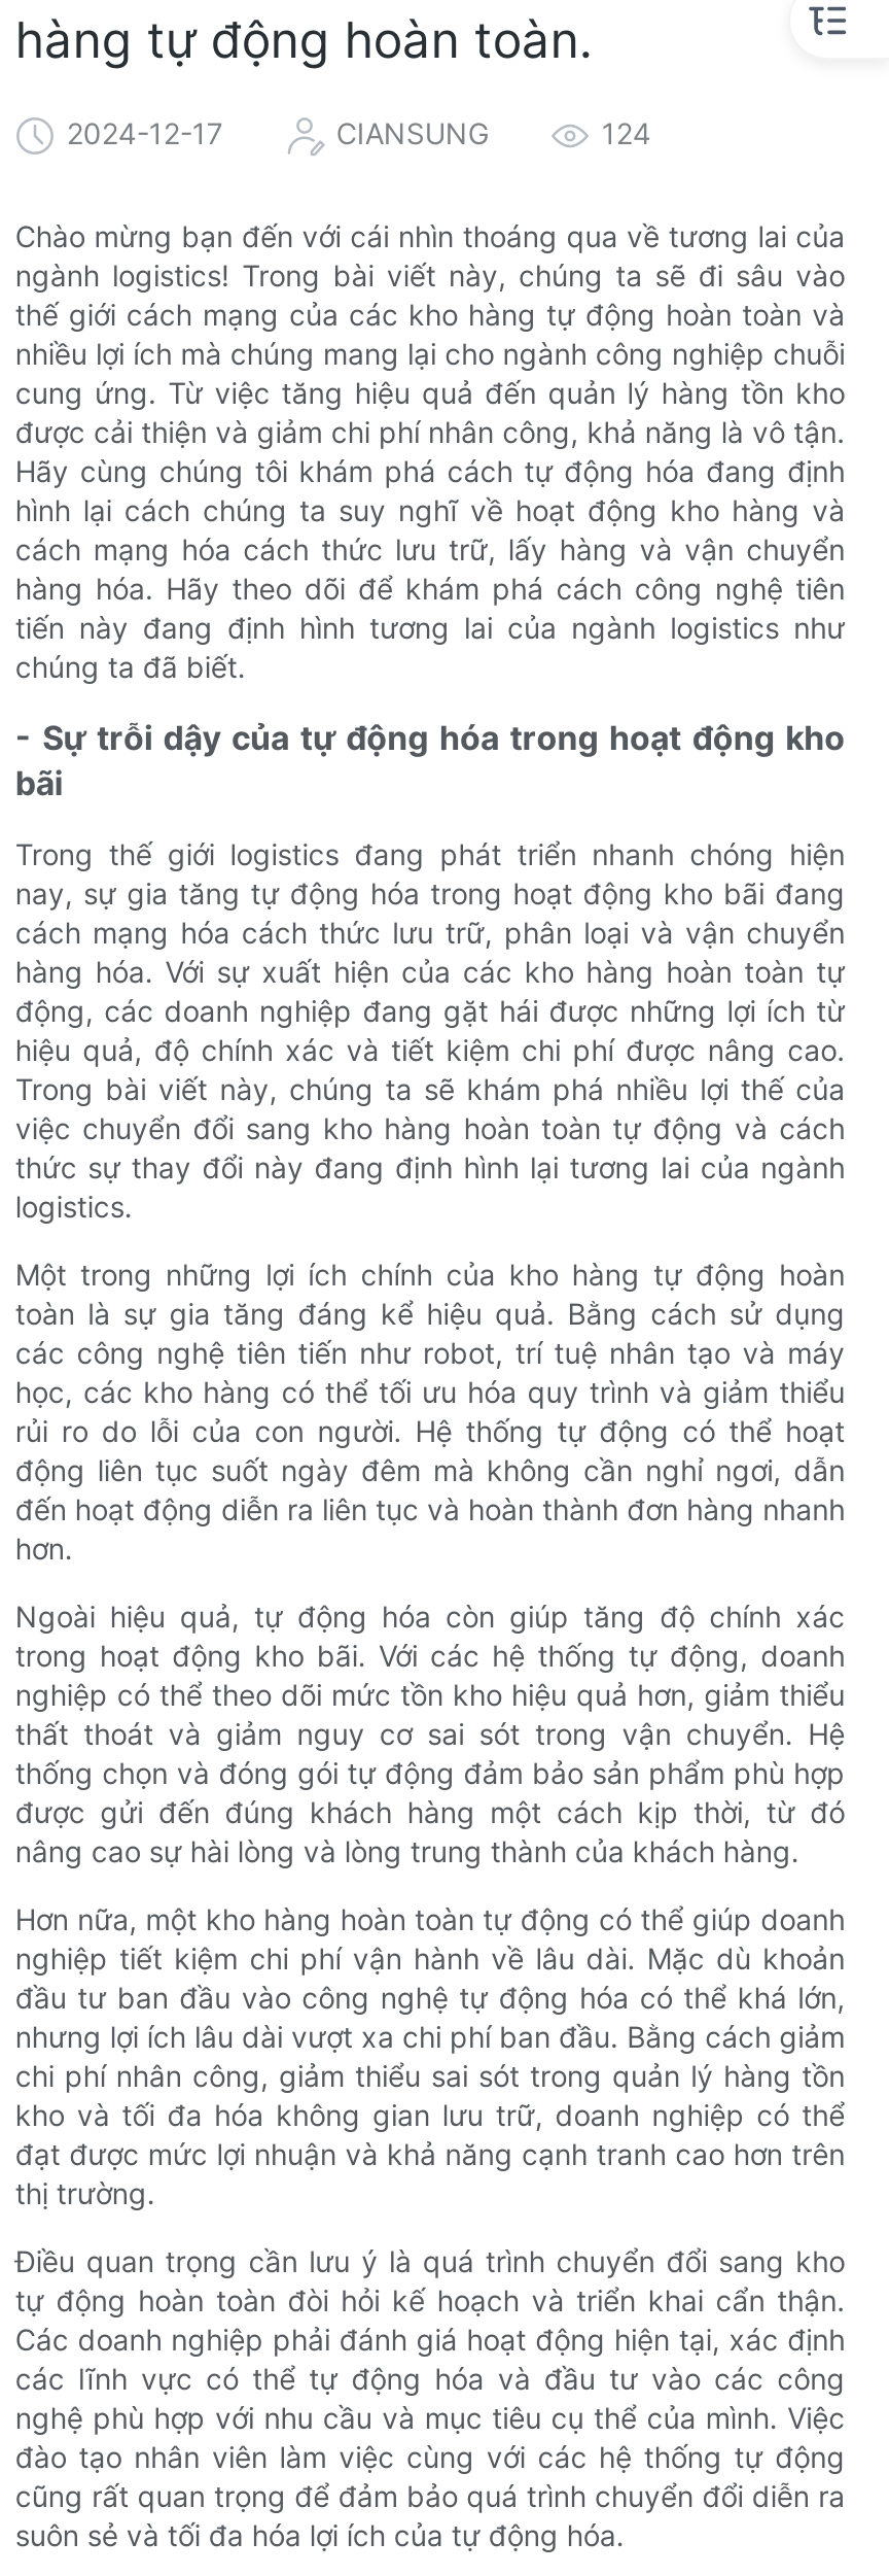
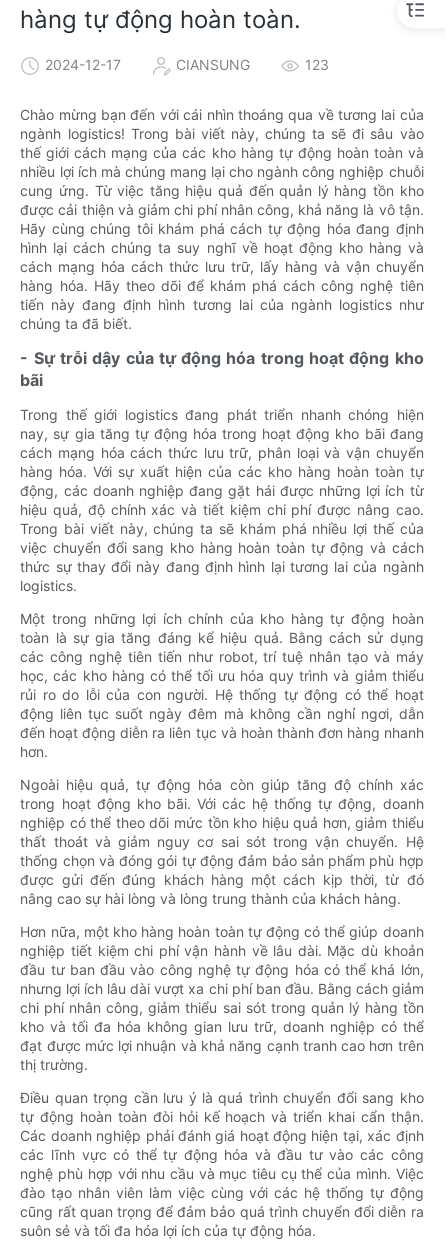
- 124
+ 123
